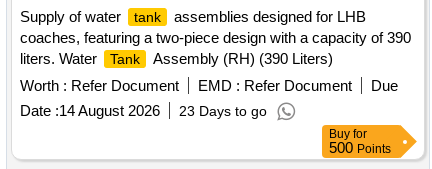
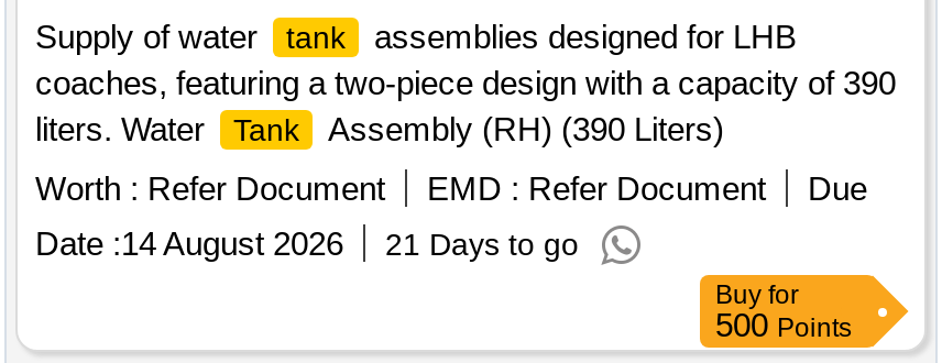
- Date : 14 August 2026 23 Days to go
+ Date : 14 August 2026 21 Days to go
